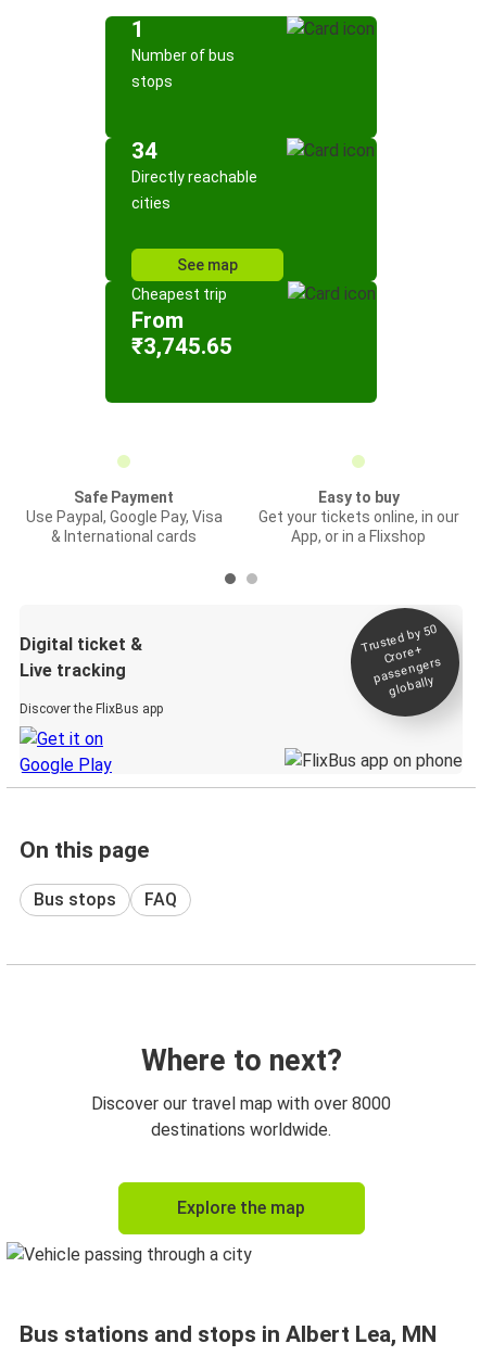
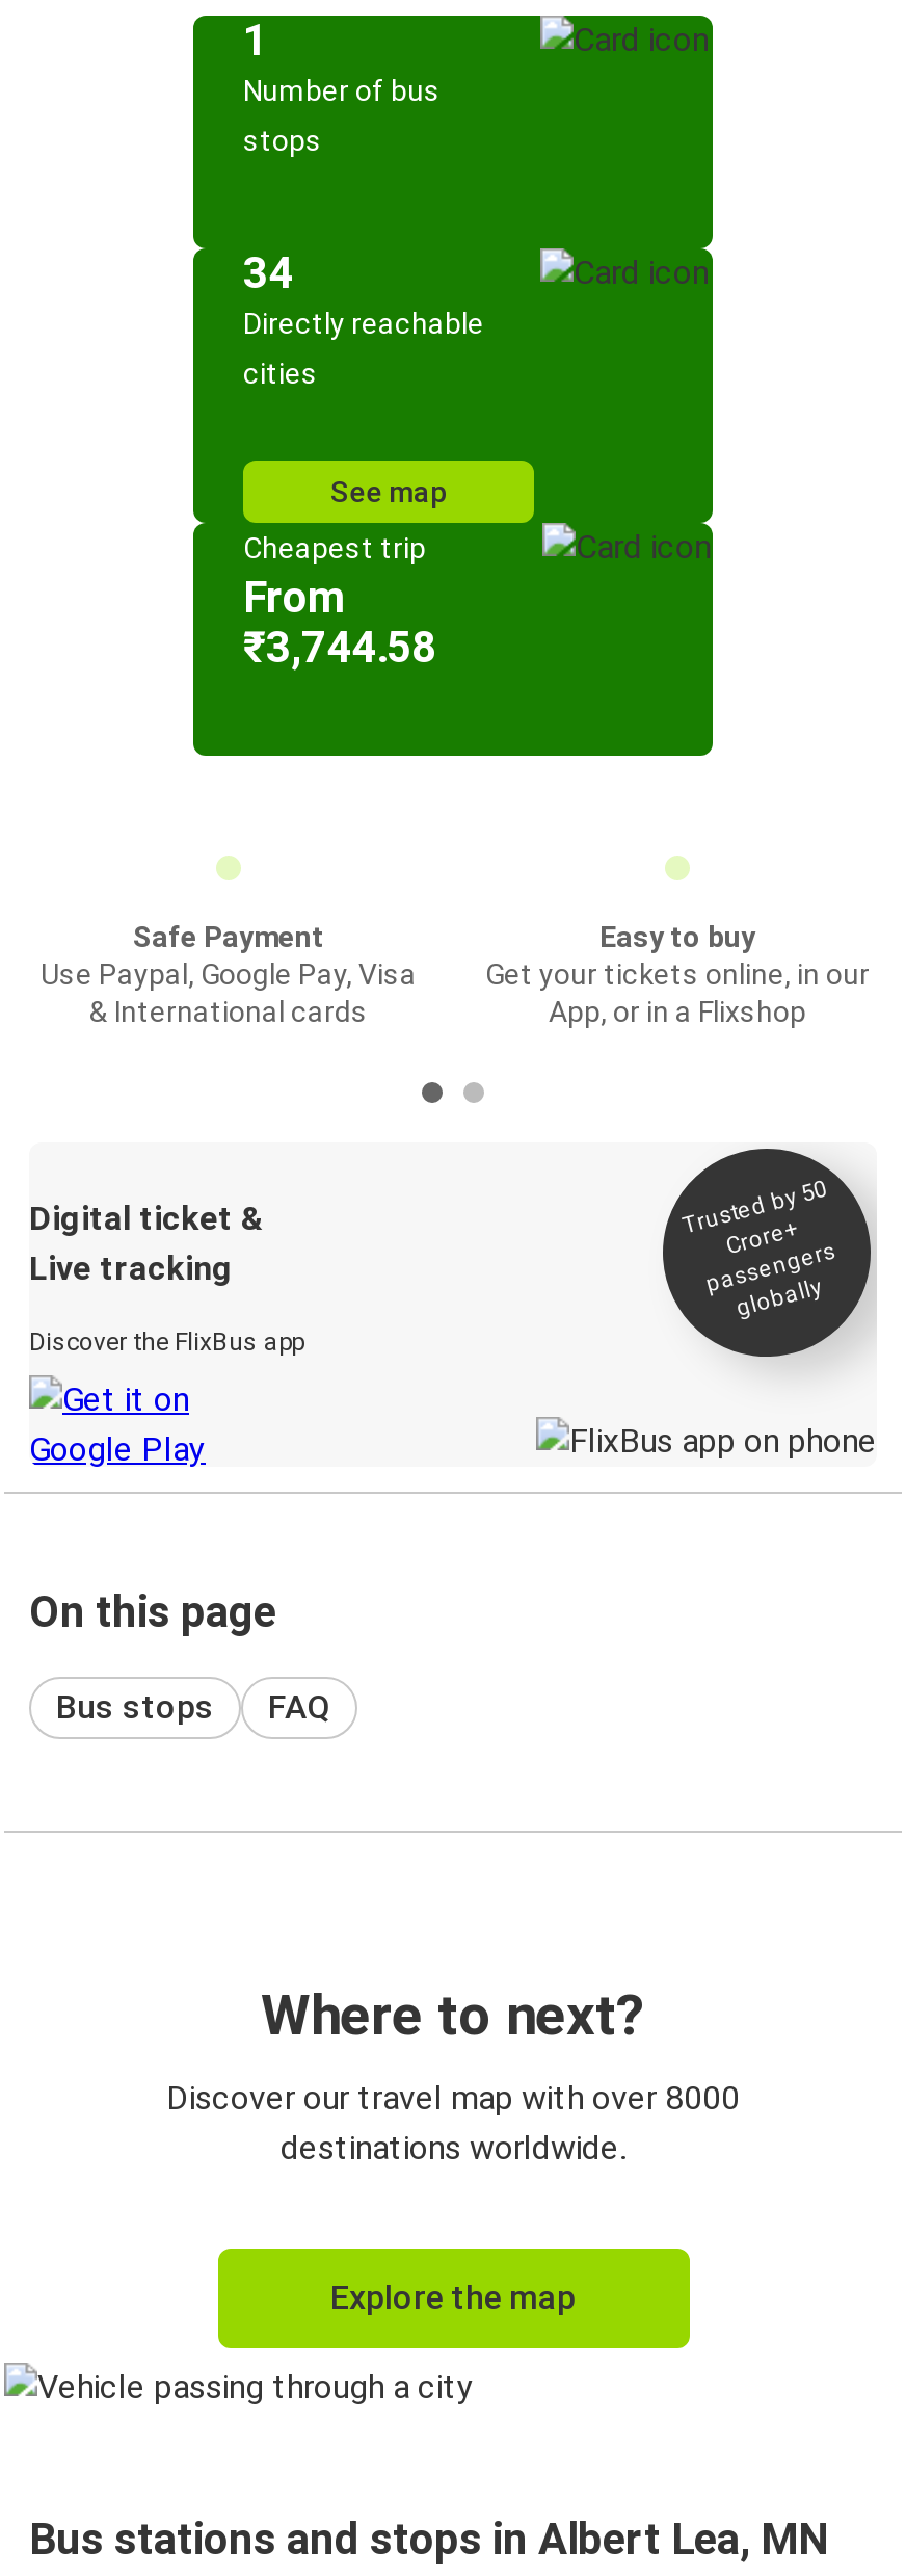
- ₹3,745.65
+ ₹3,744.58
